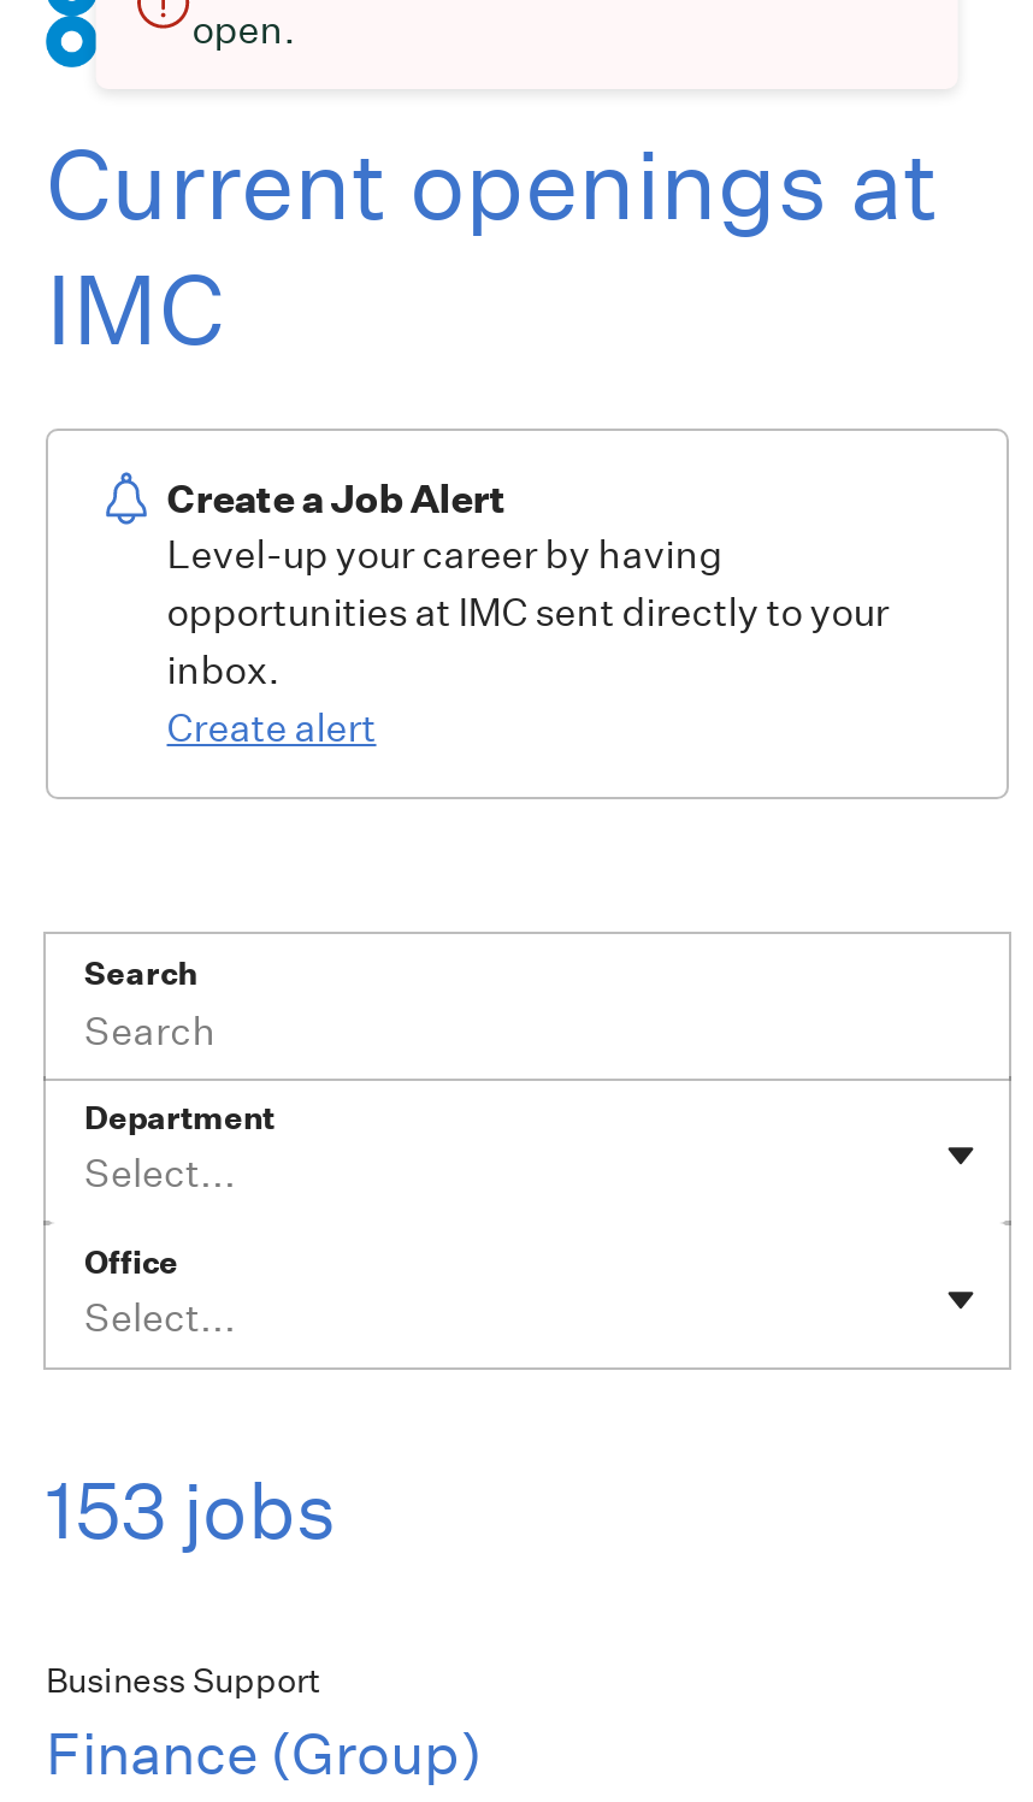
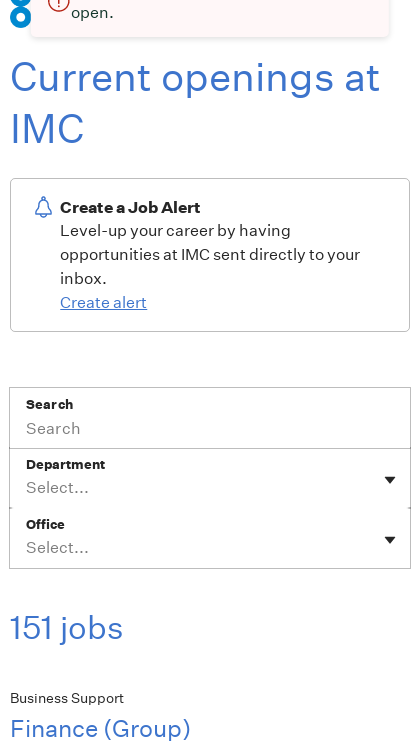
- 153 jobs
+ 151 jobs
